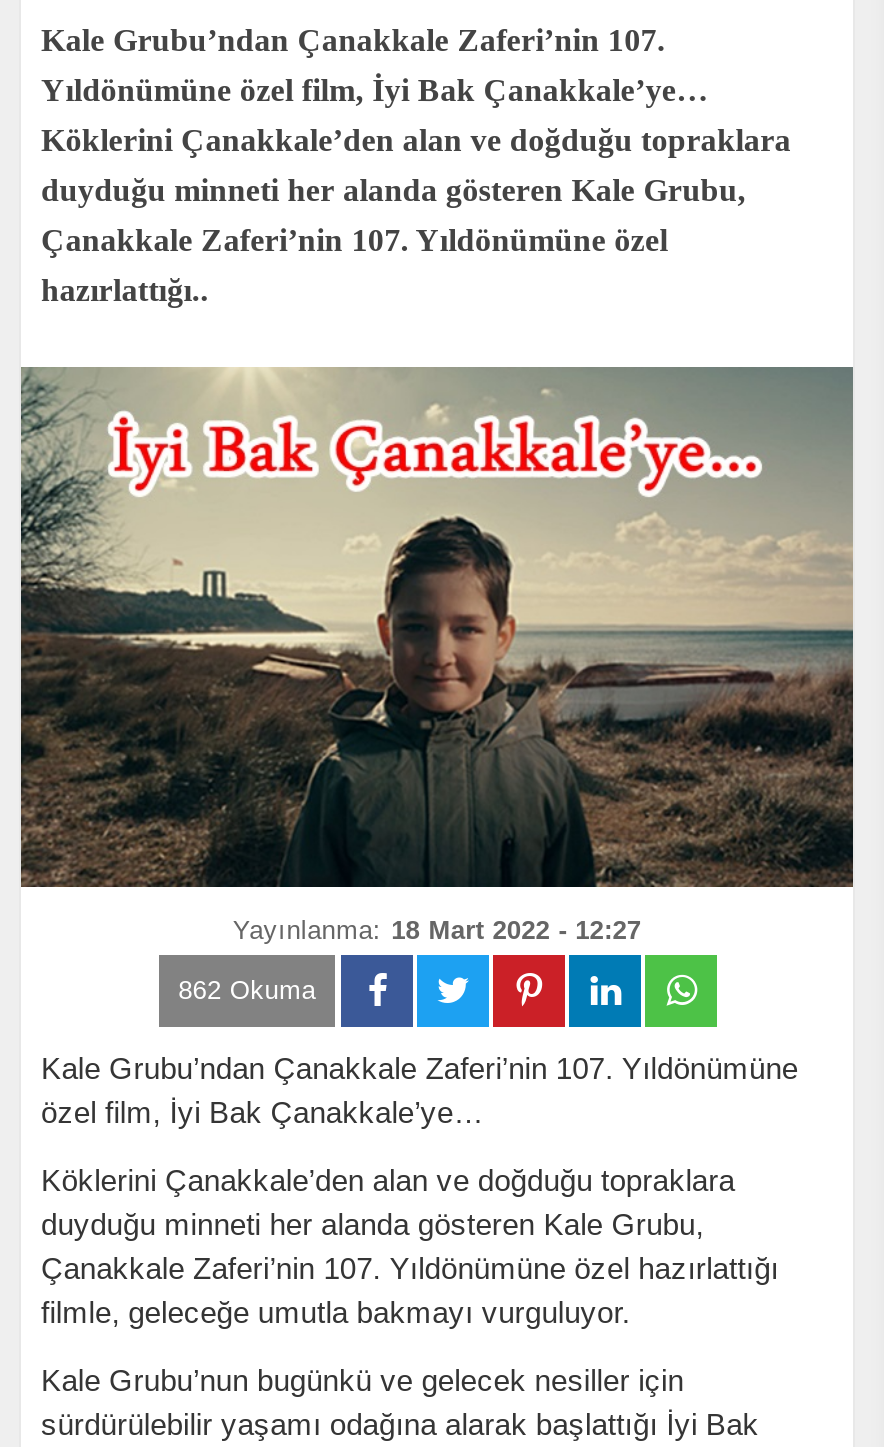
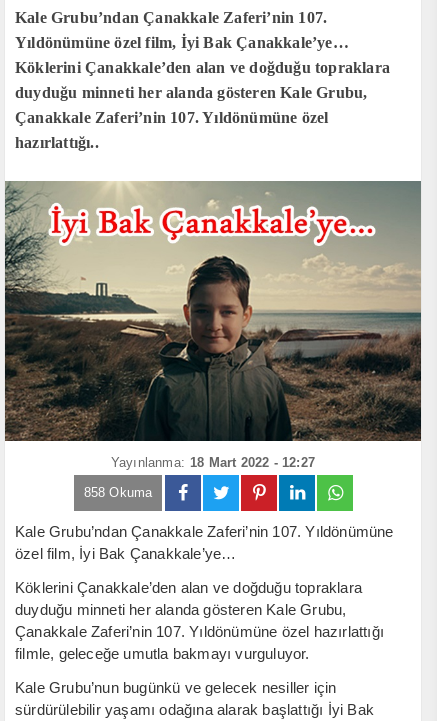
- 862 Okuma
+ 858 Okuma
